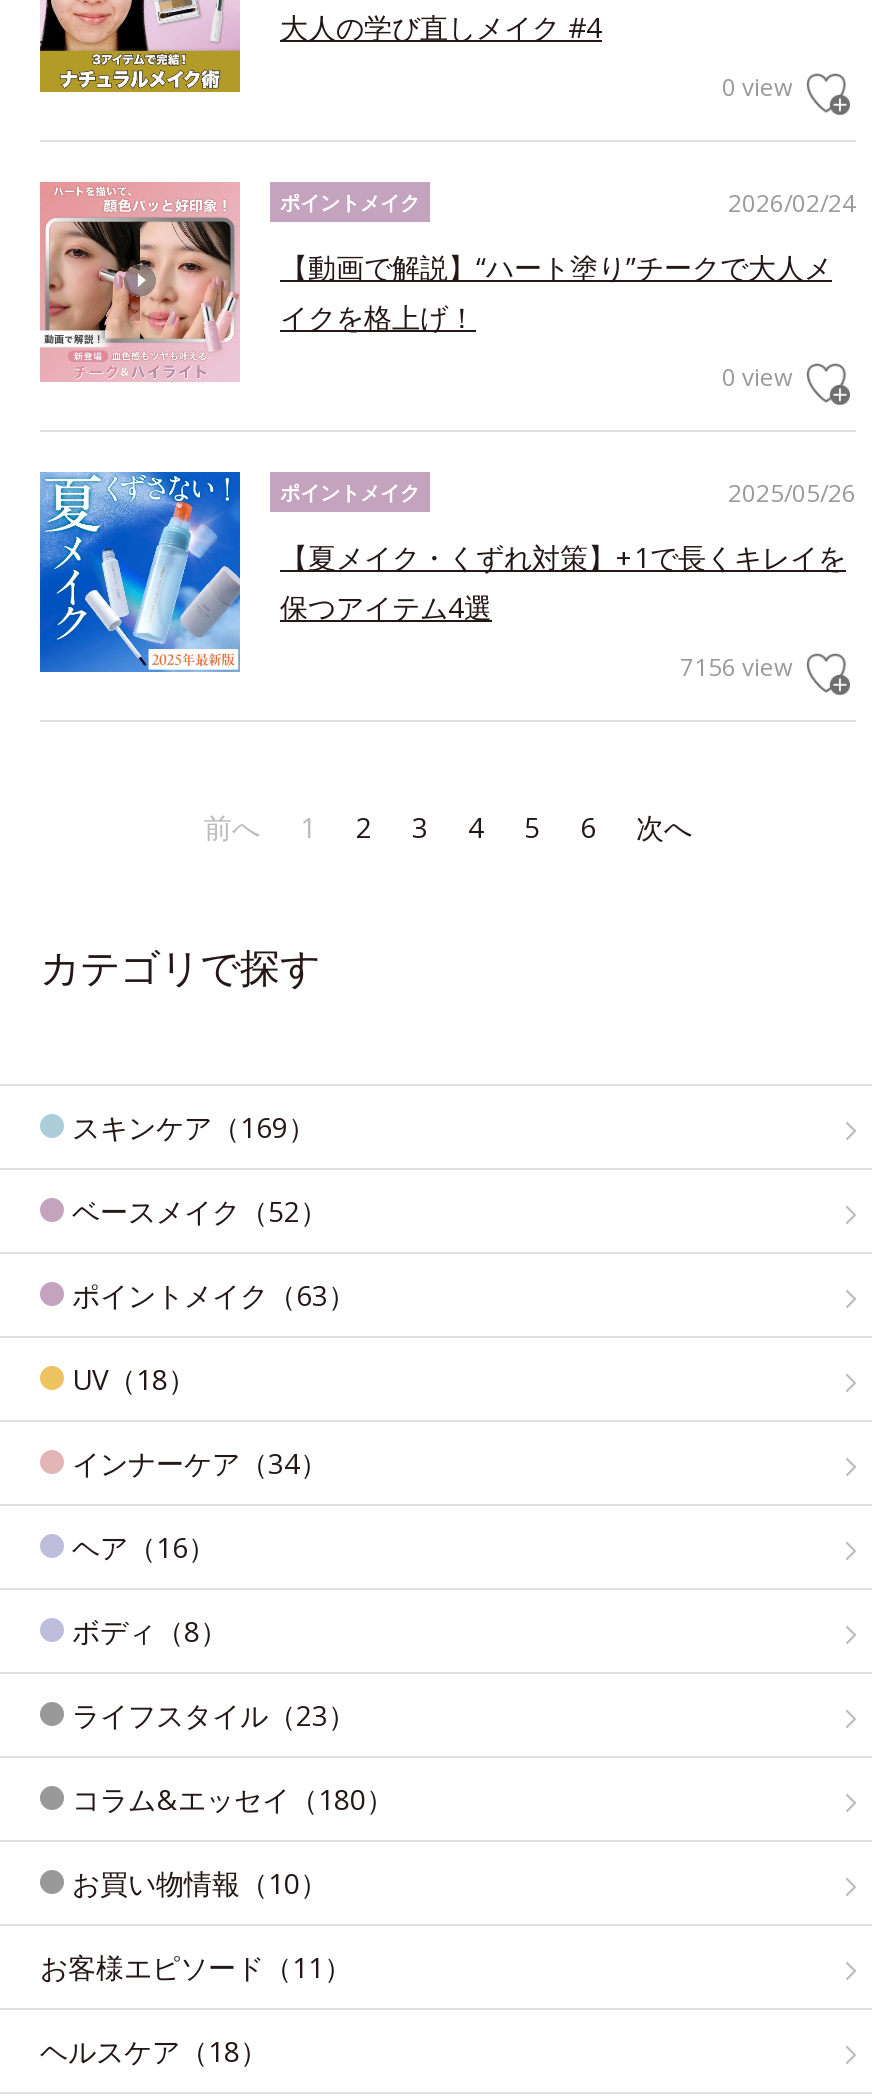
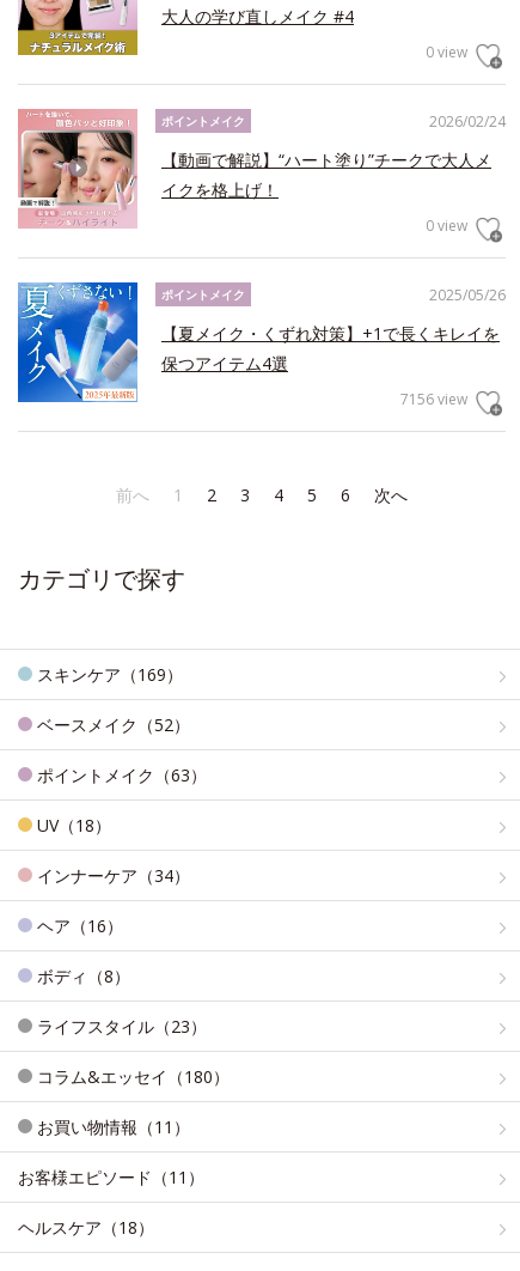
- お買い物情報（10）
+ お買い物情報（11）
